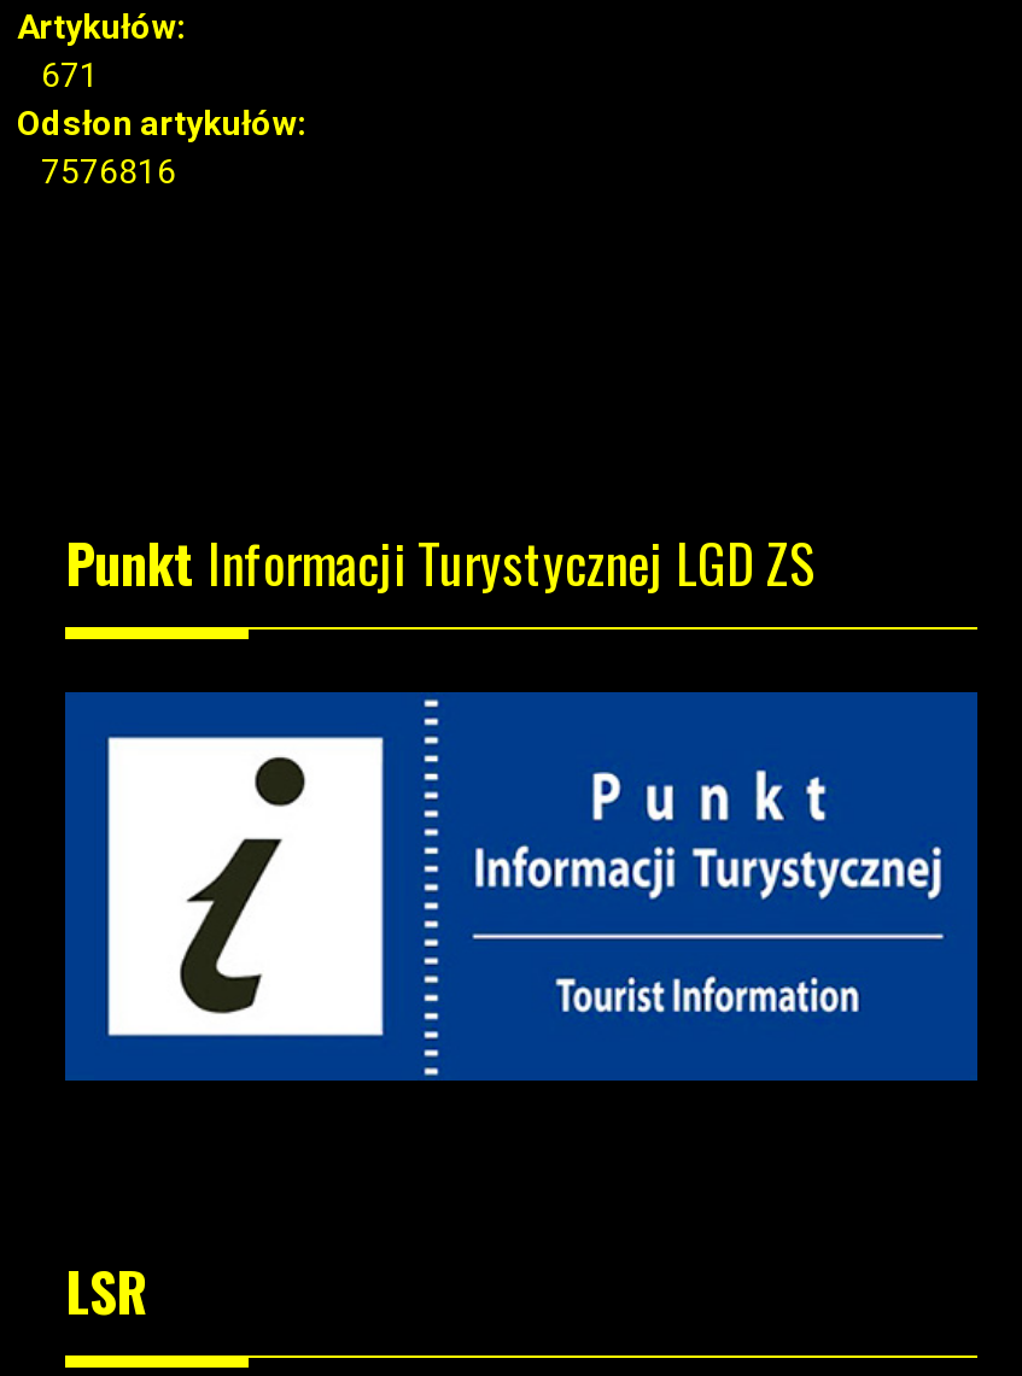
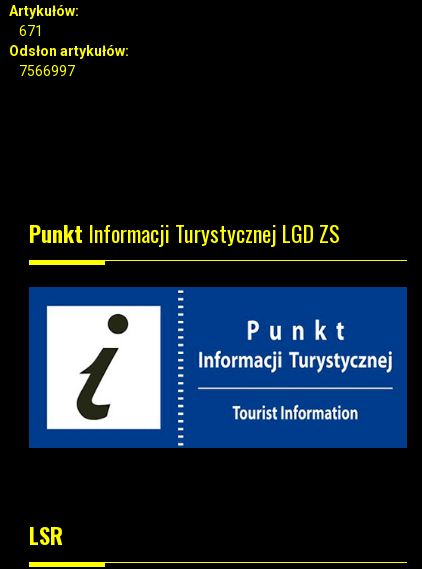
- 7576816
+ 7566997
